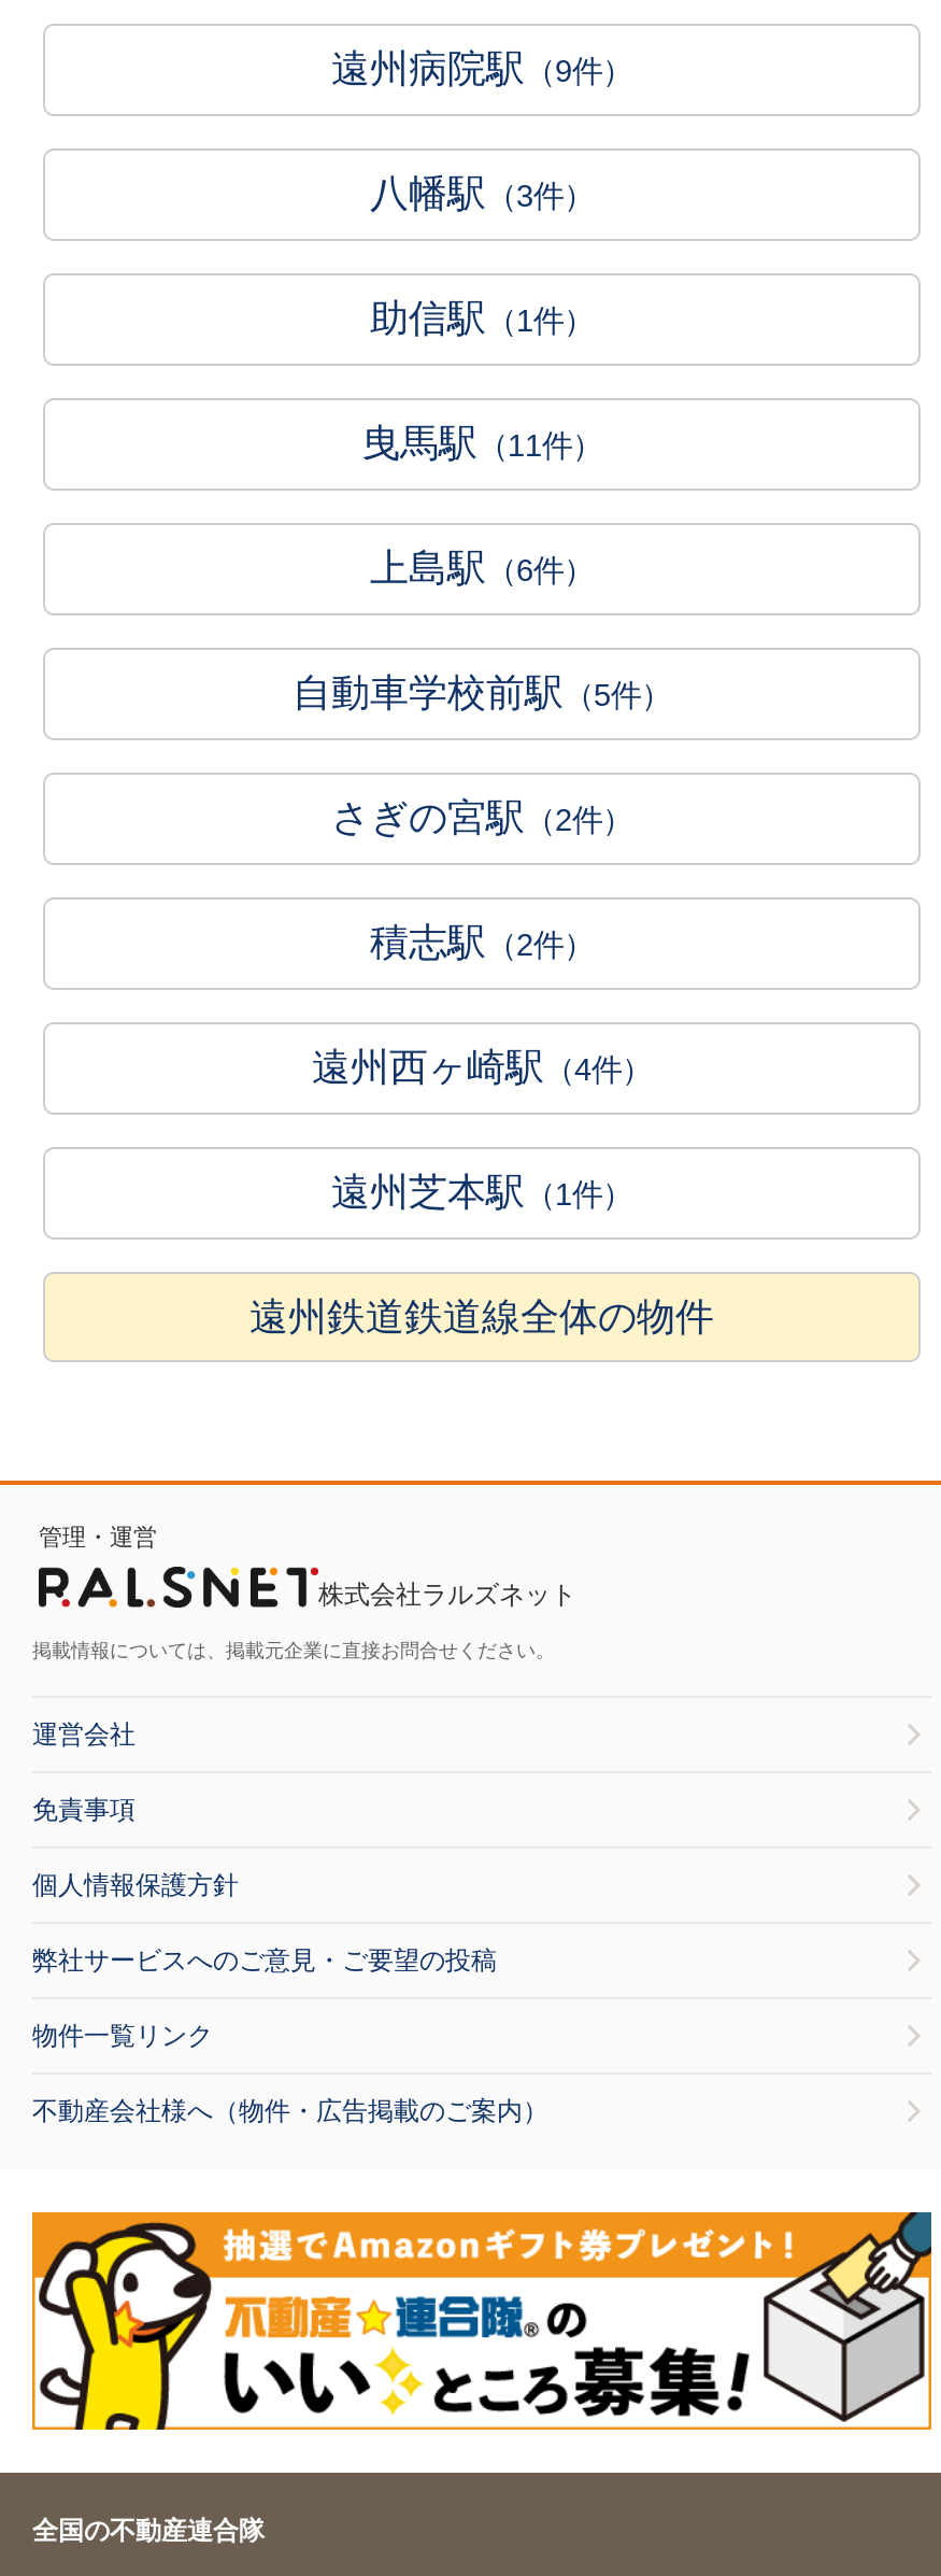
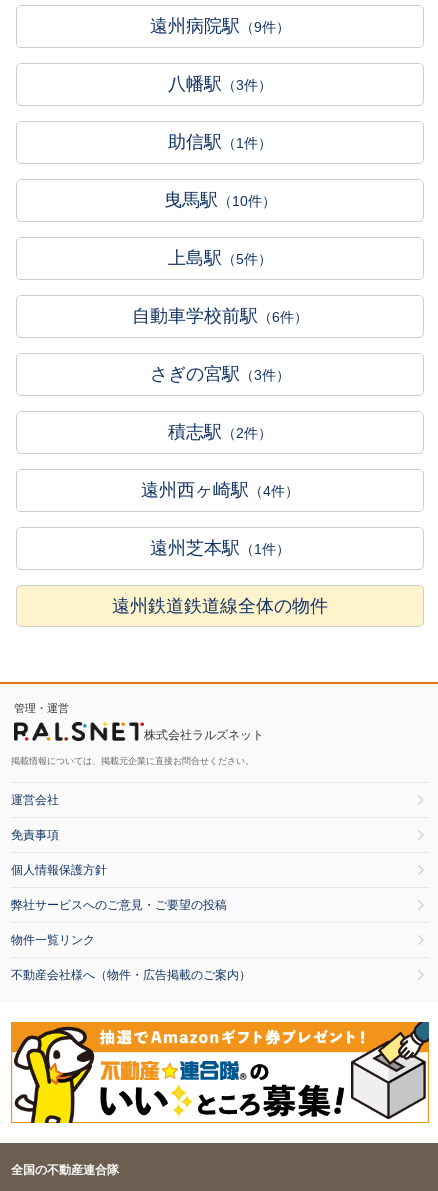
- 曳馬駅（11件）
+ 曳馬駅（10件）

- 上島駅（6件）
+ 上島駅（5件）

- 自動車学校前駅（5件）
+ 自動車学校前駅（6件）

- さぎの宮駅（2件）
+ さぎの宮駅（3件）
